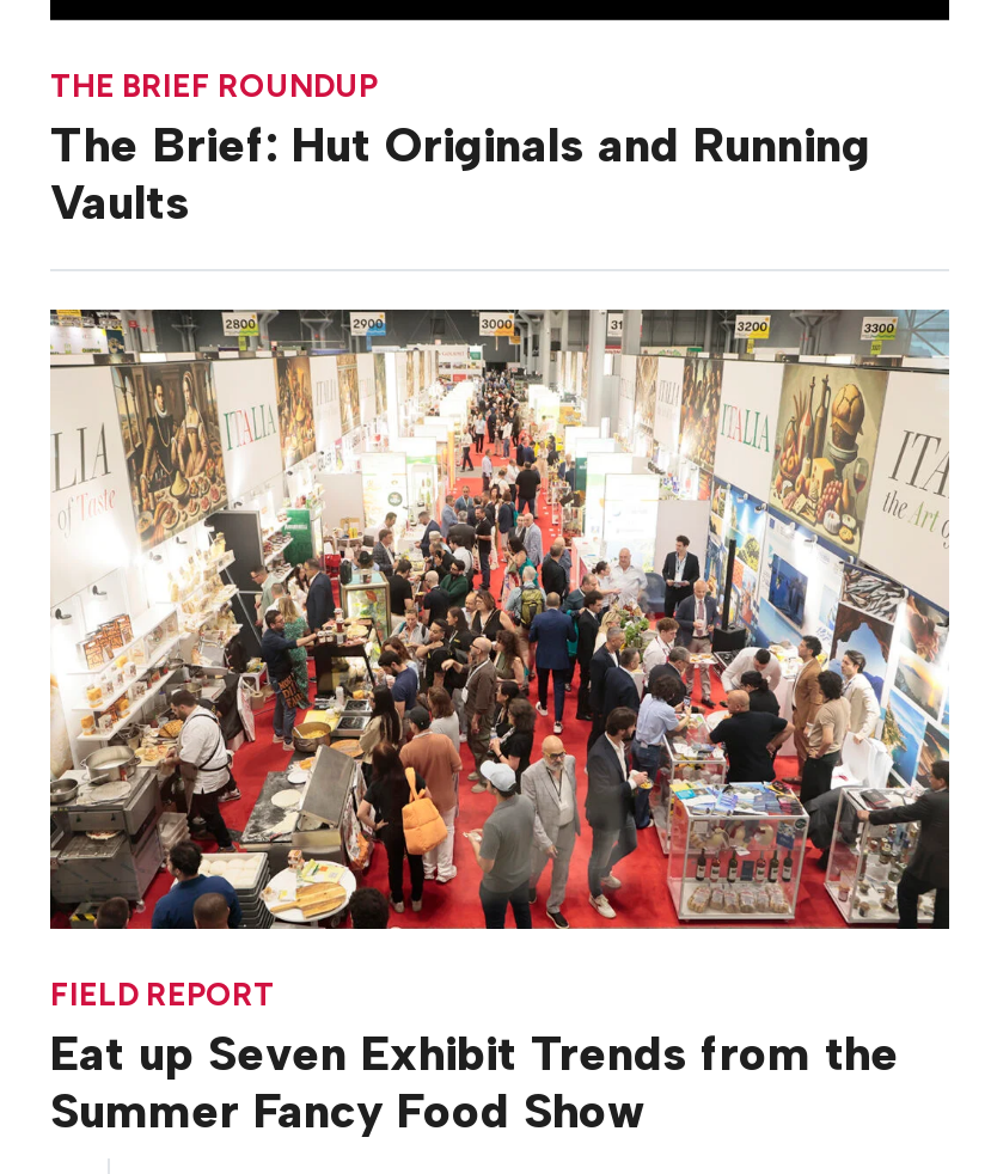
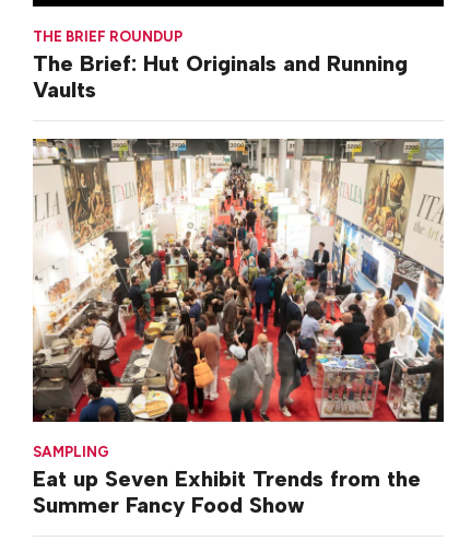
- FIELD REPORT
+ SAMPLING
